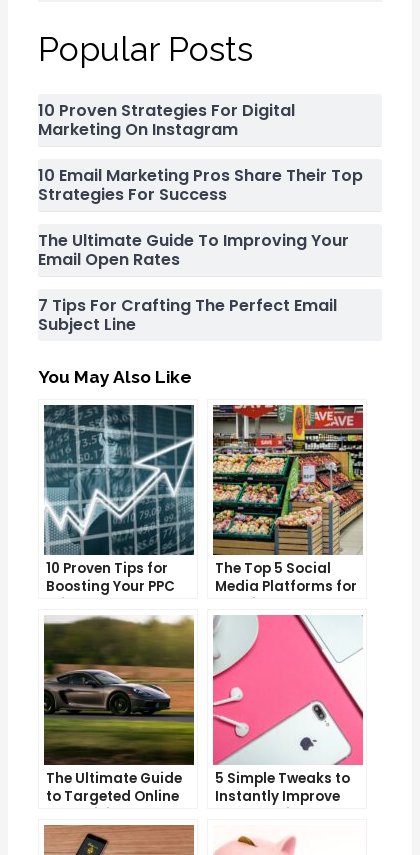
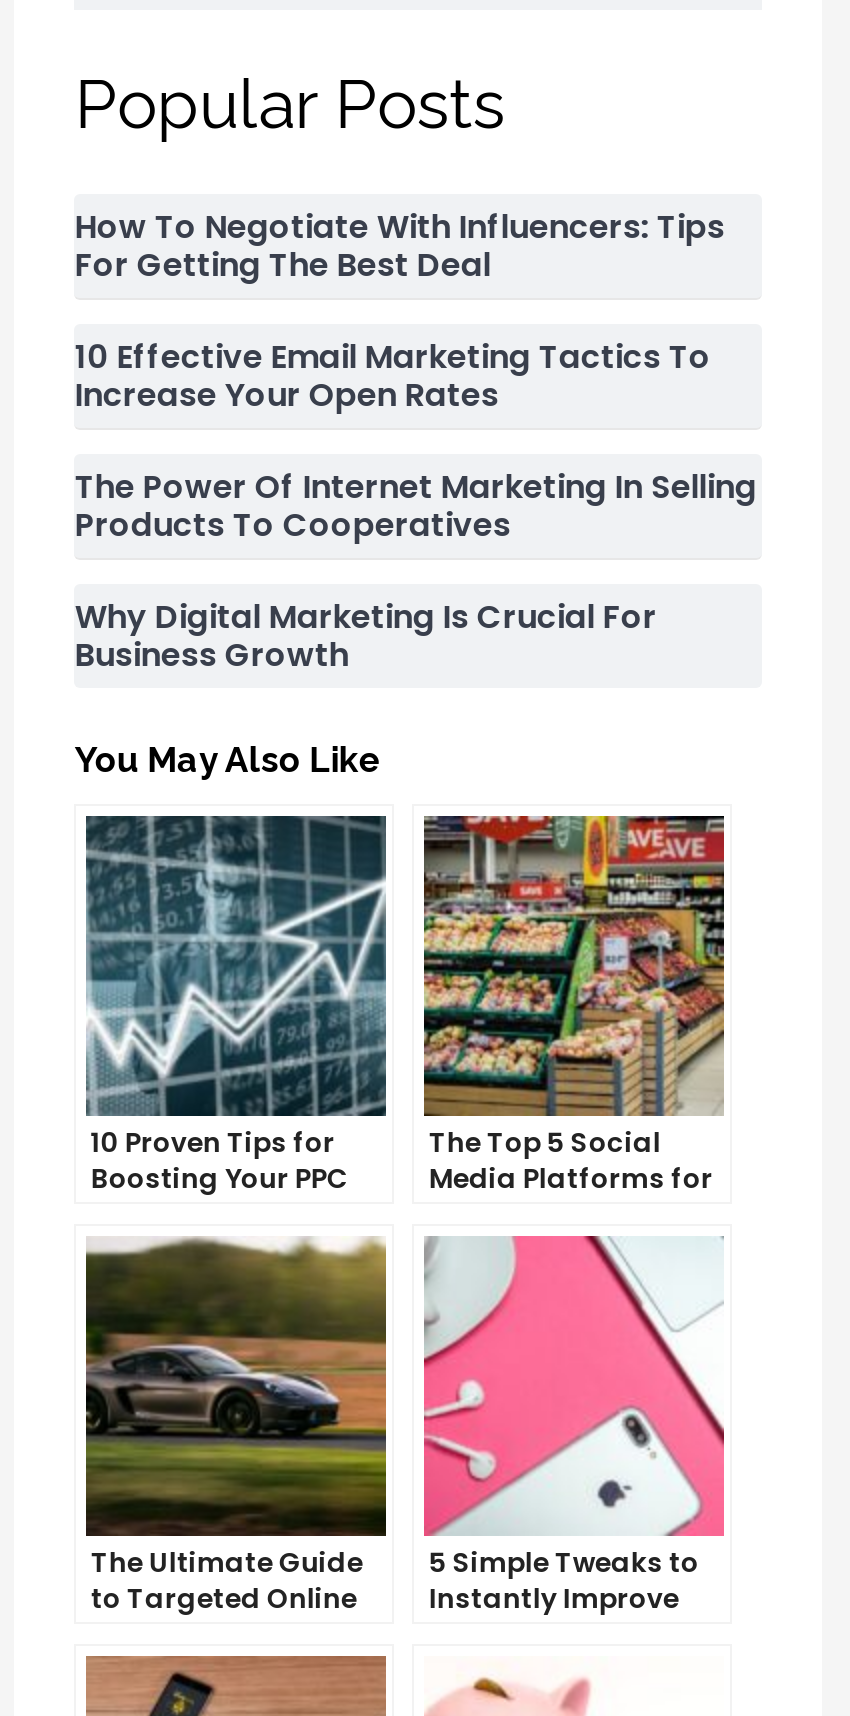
- 10 Proven Strategies For Digital
- Marketing On Instagram
+ How To Negotiate With Influencers: Tips
+ For Getting The Best Deal

- 10 Email Marketing Pros Share Their Top
- Strategies For Success
+ 10 Effective Email Marketing Tactics To
+ Increase Your Open Rates

- The Ultimate Guide To Improving Your
- Email Open Rates
+ The Power Of Internet Marketing In Selling
+ Products To Cooperatives

- 7 Tips For Crafting The Perfect Email
- Subject Line
+ Why Digital Marketing Is Crucial For
+ Business Growth
